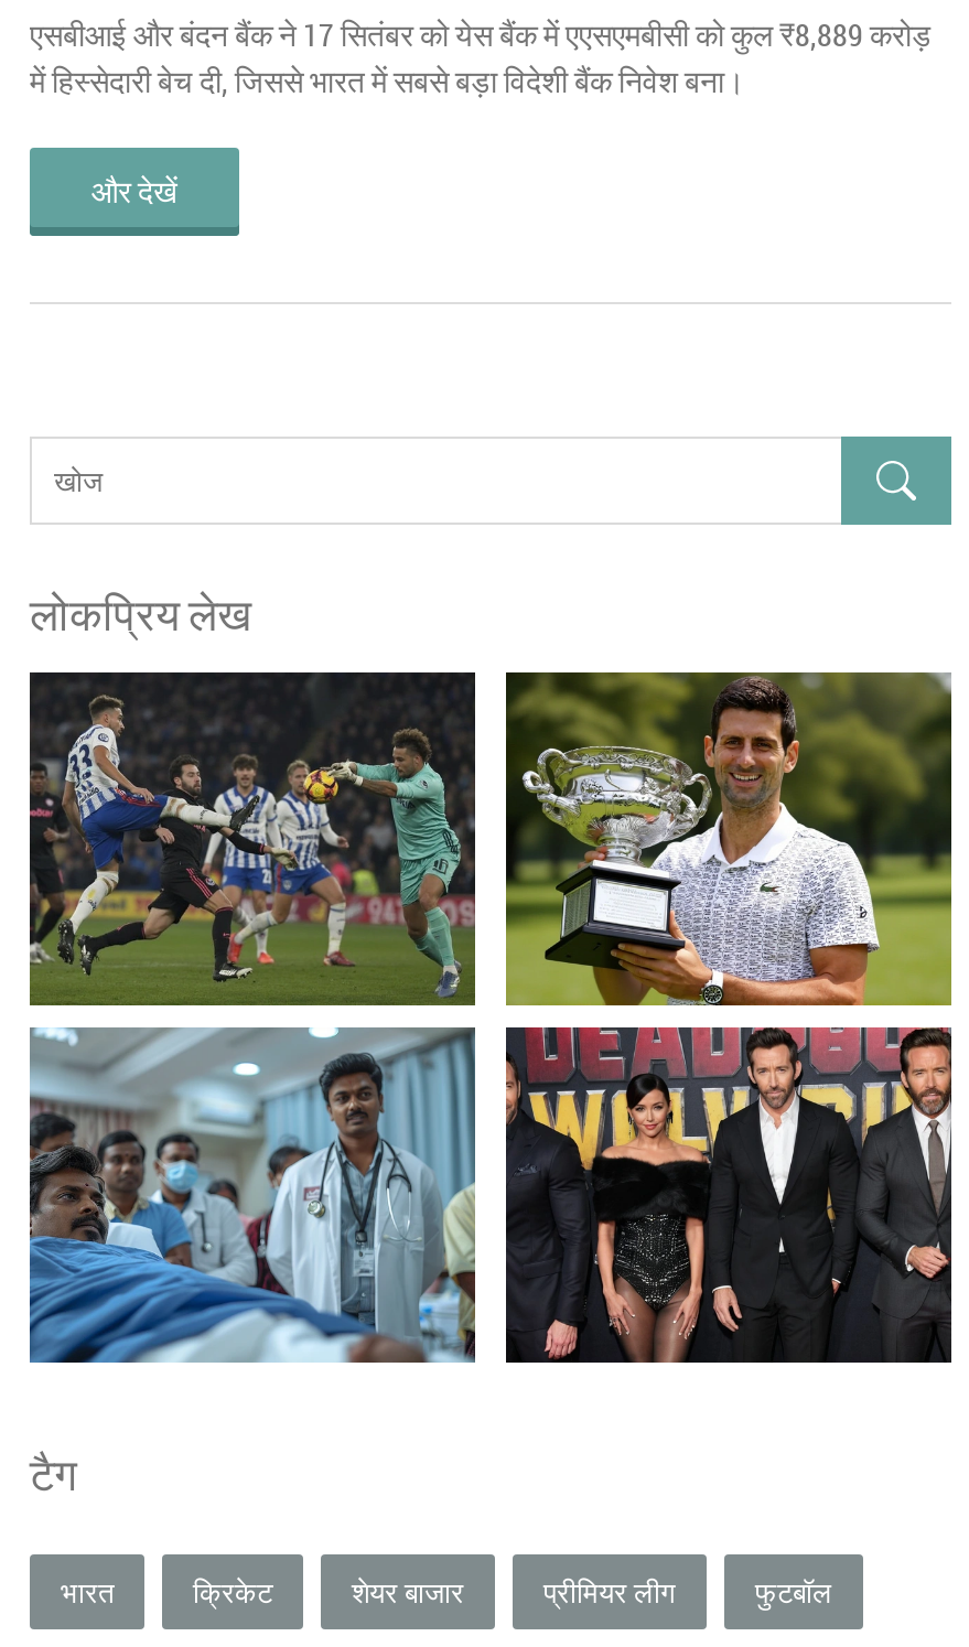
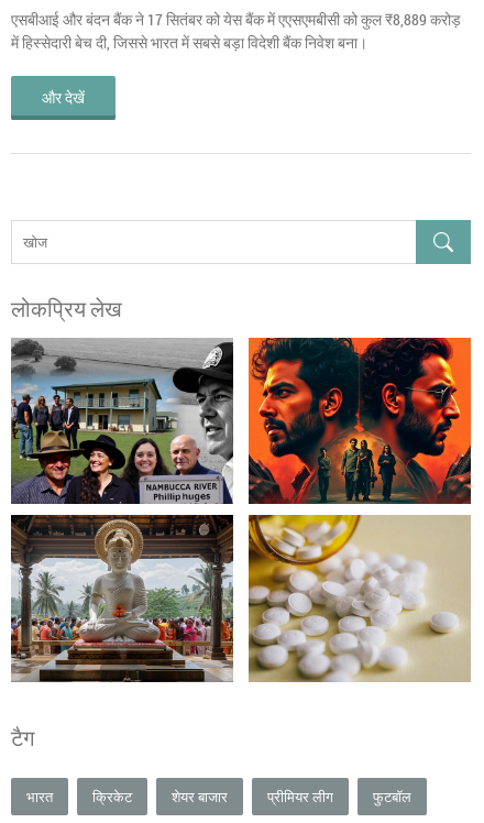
- [image]
+ [image]

- [image]
+ [image]

- [image]
+ [image]

- [image]
+ [image]
